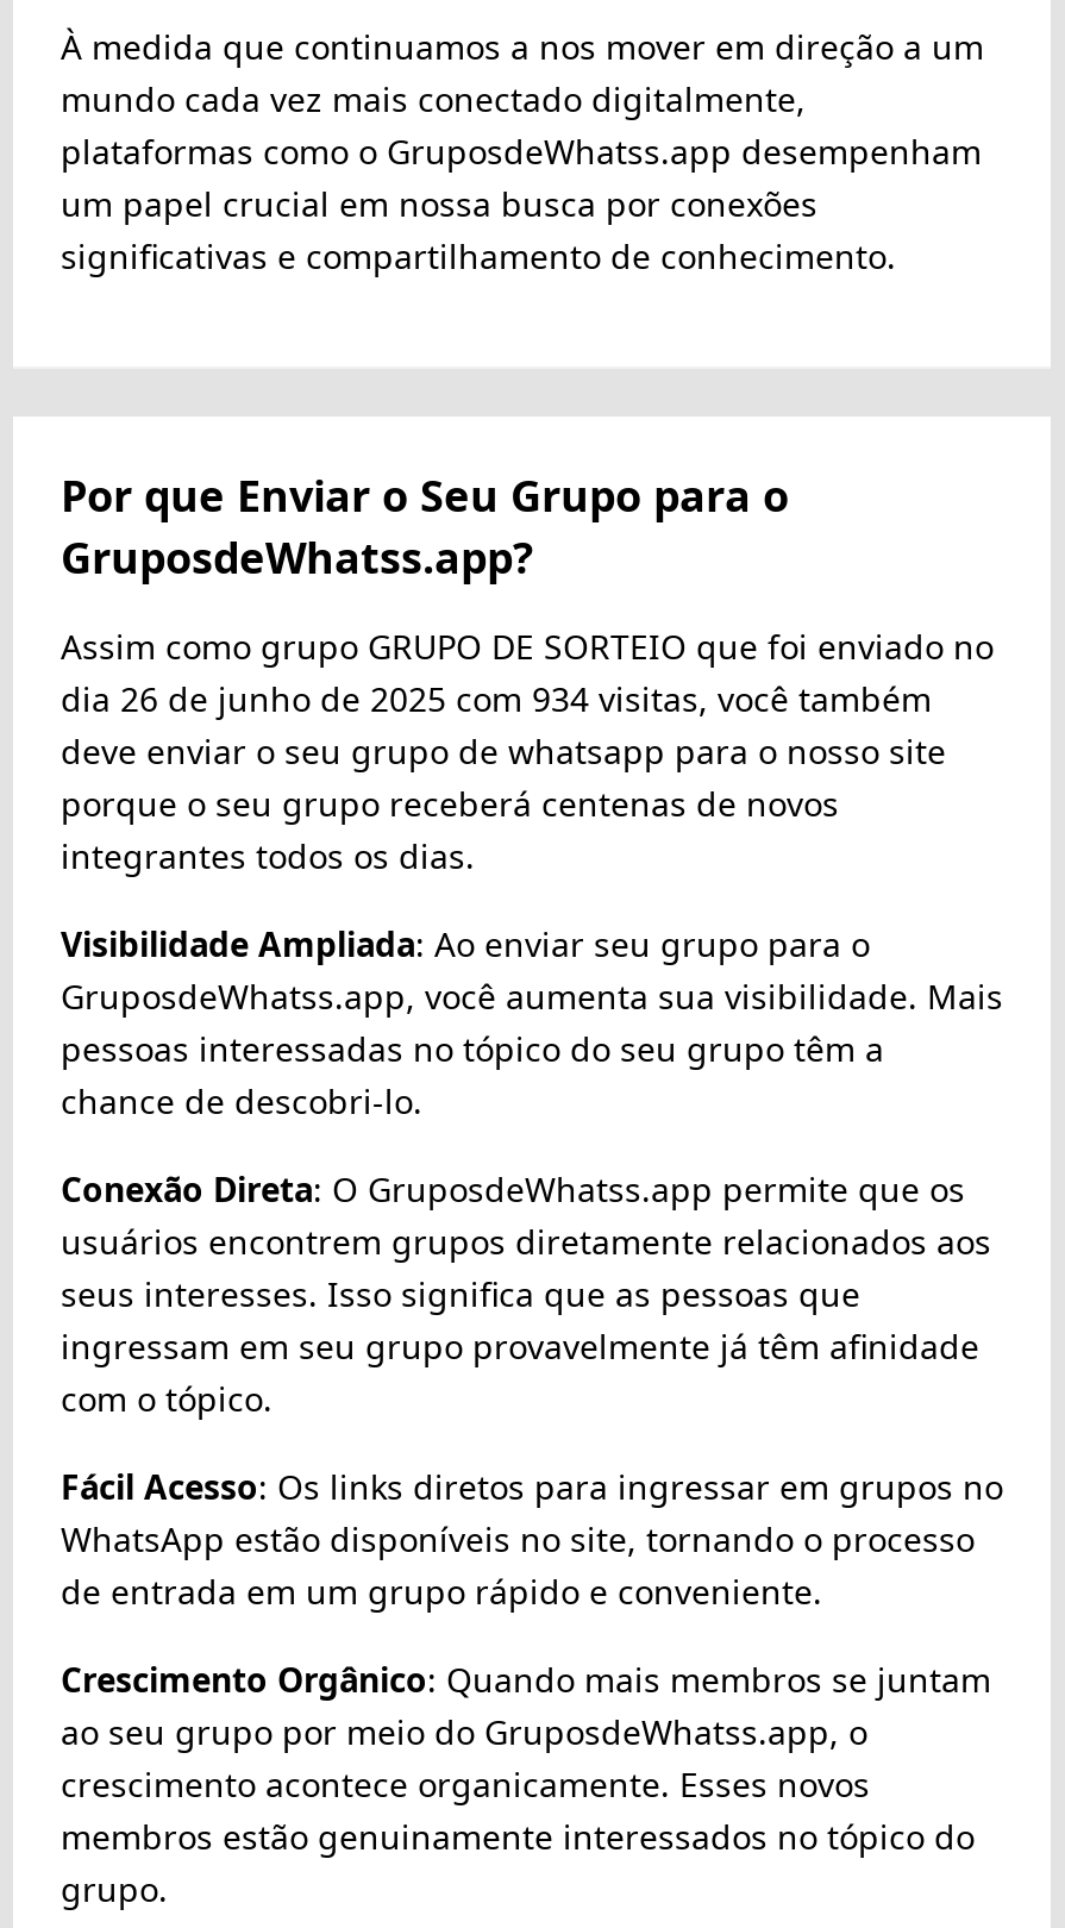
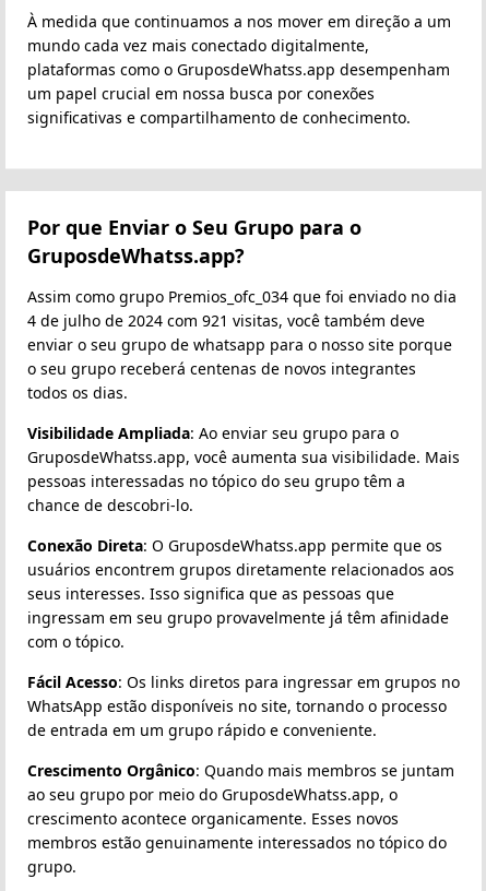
- Assim como grupo GRUPO DE SORTEIO que foi enviado no
- dia 26 de junho de 2025 com 934 visitas, você também
- deve enviar o seu grupo de whatsapp para o nosso site
- porque o seu grupo receberá centenas de novos
- integrantes todos os dias.
+ Assim como grupo Premios_ofc_034 que foi enviado no dia
+ 4 de julho de 2024 com 921 visitas, você também deve
+ enviar o seu grupo de whatsapp para o nosso site porque
+ o seu grupo receberá centenas de novos integrantes
+ todos os dias.
